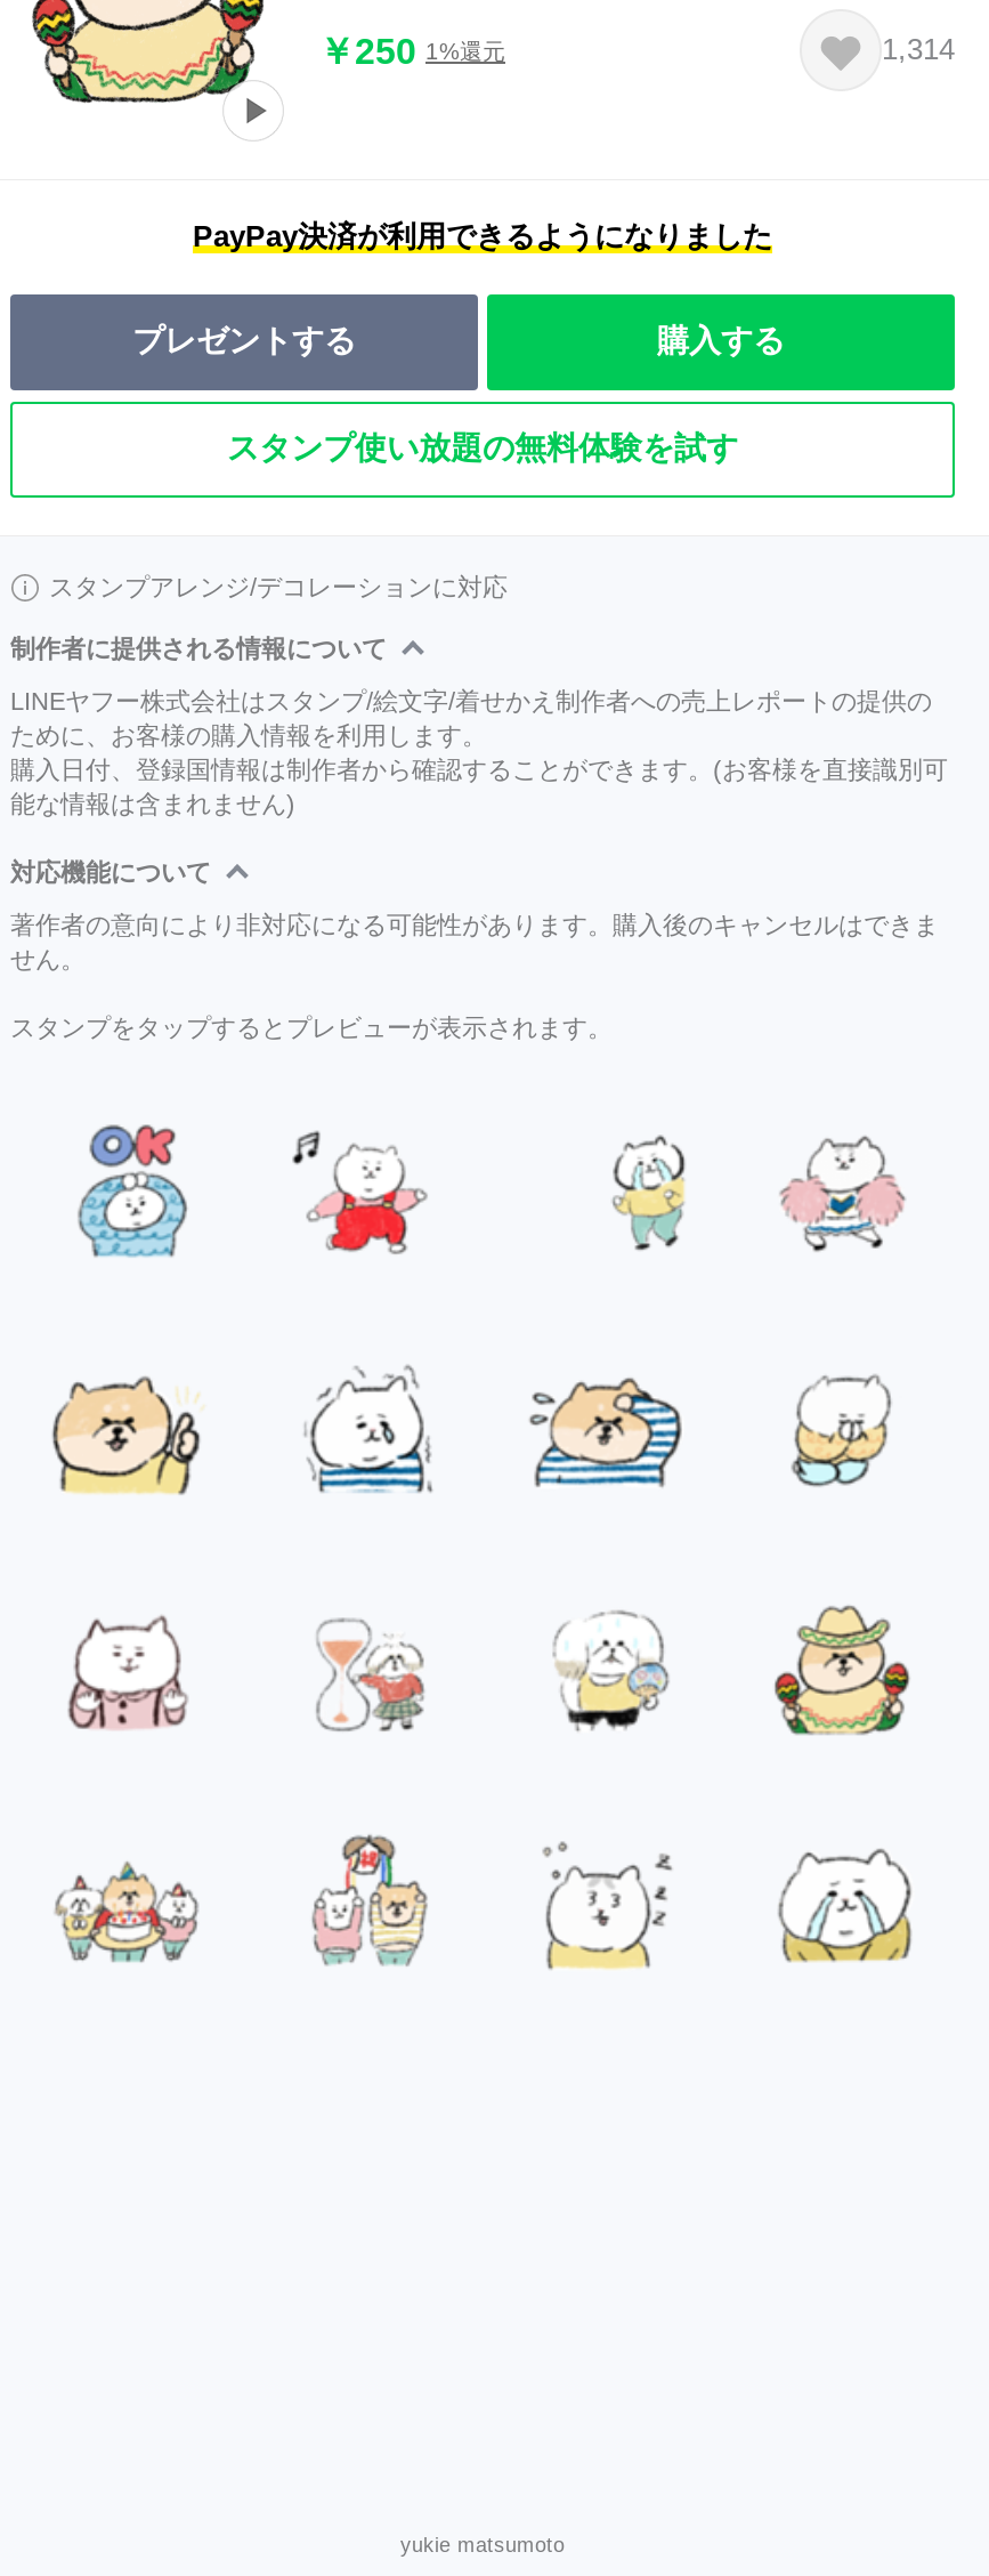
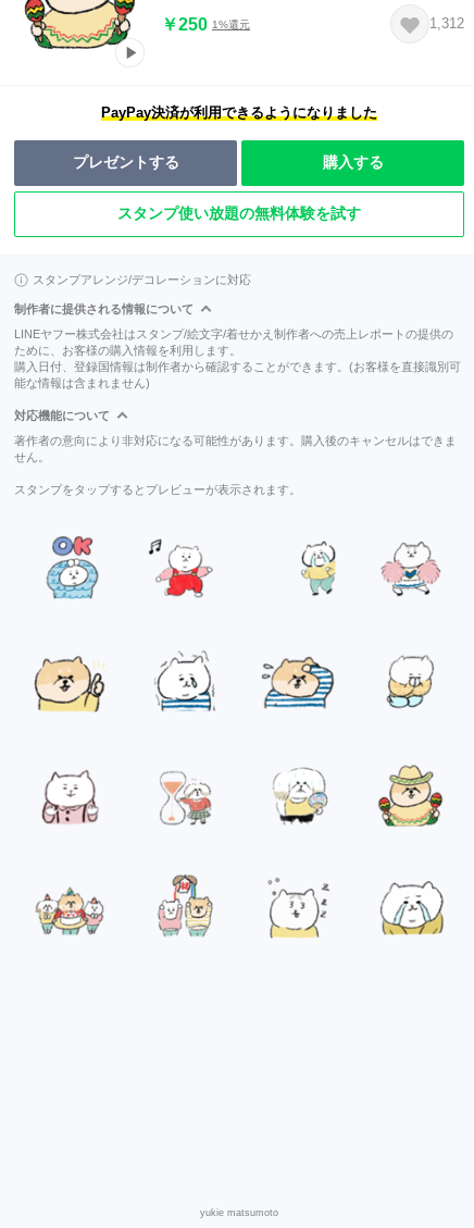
- 1,314
+ 1,312
